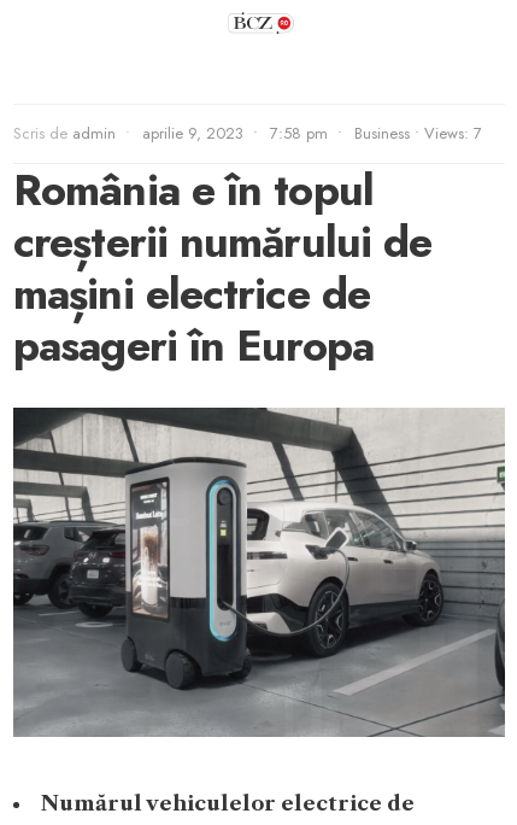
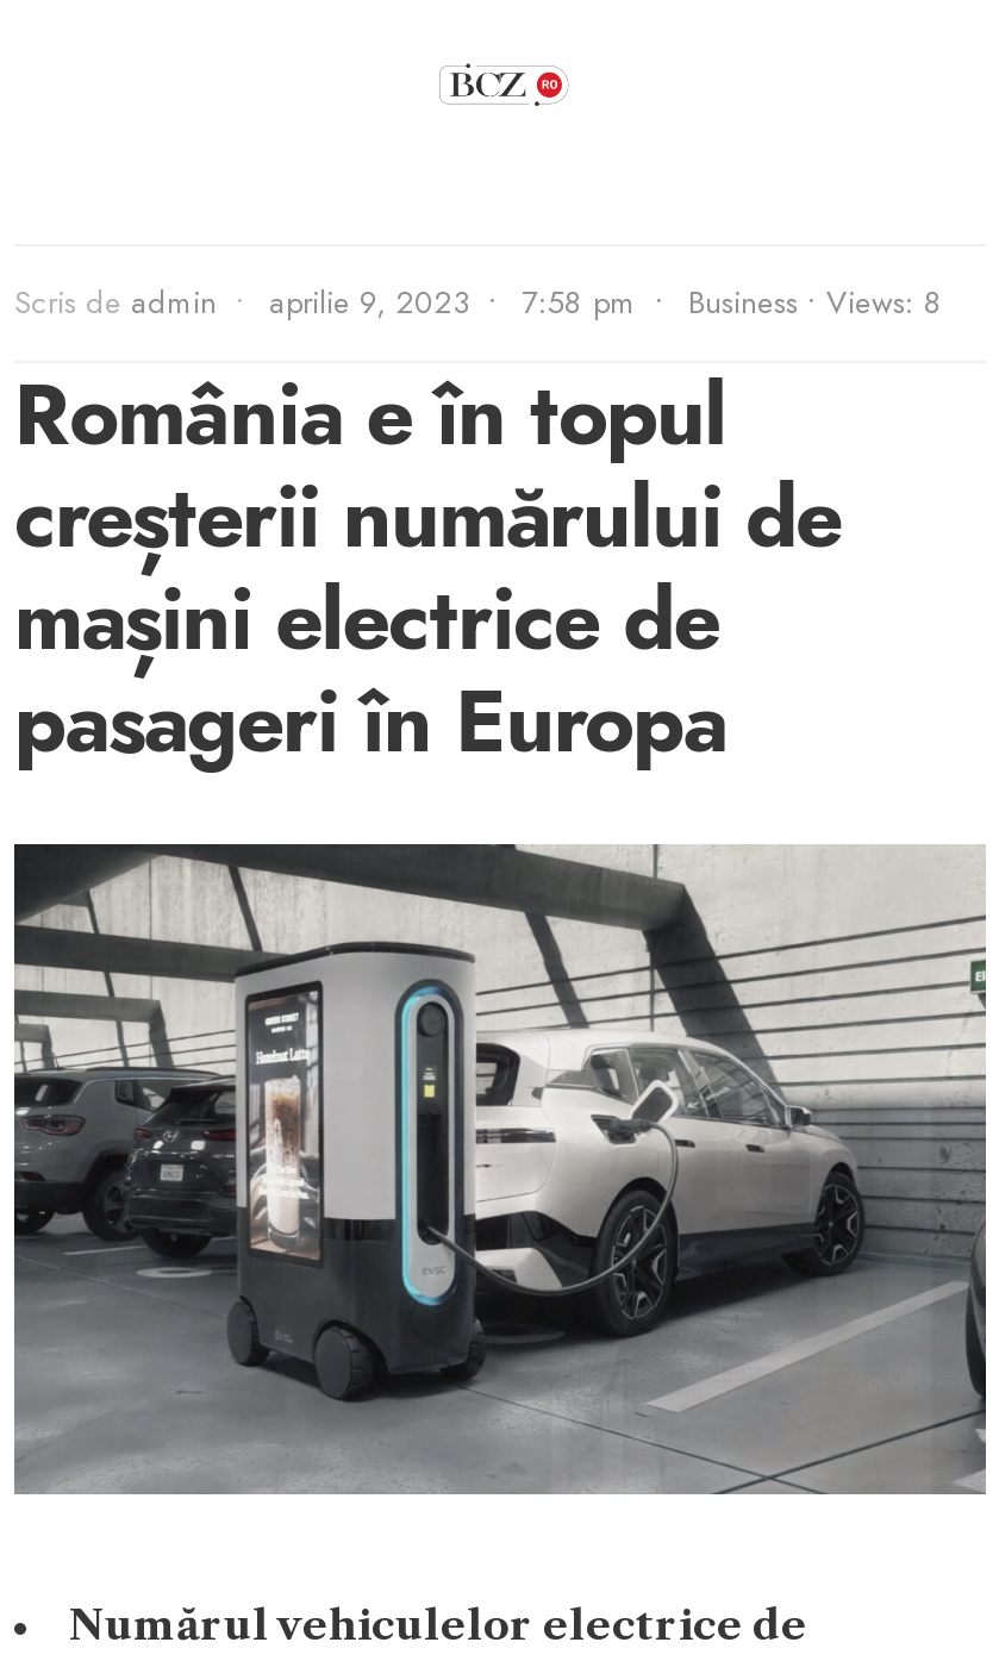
- Scris de admin • aprilie 9, 2023 • 7:58 pm • Business • Views: 7
+ Scris de admin • aprilie 9, 2023 • 7:58 pm • Business • Views: 8
